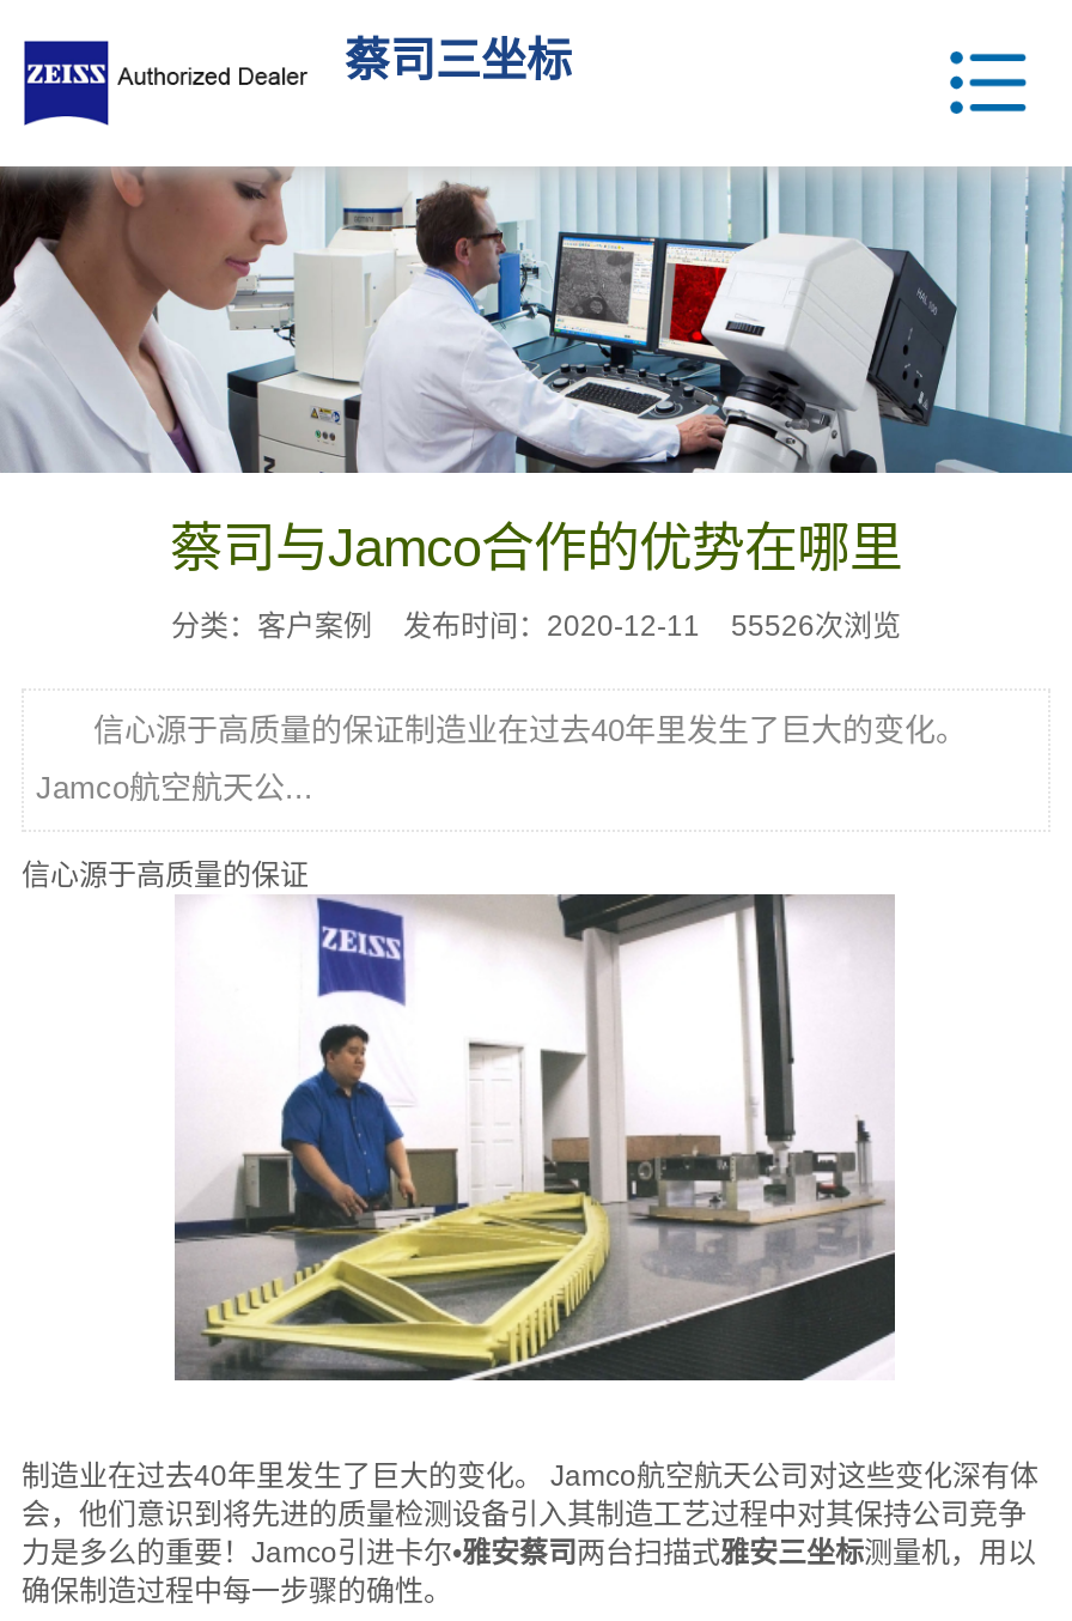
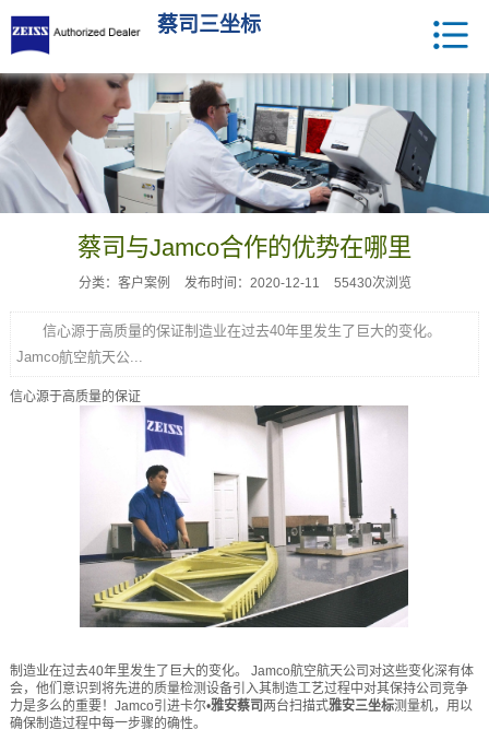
- 分类：客户案例 发布时间：2020-12-11 55526次浏览
+ 分类：客户案例 发布时间：2020-12-11 55430次浏览
